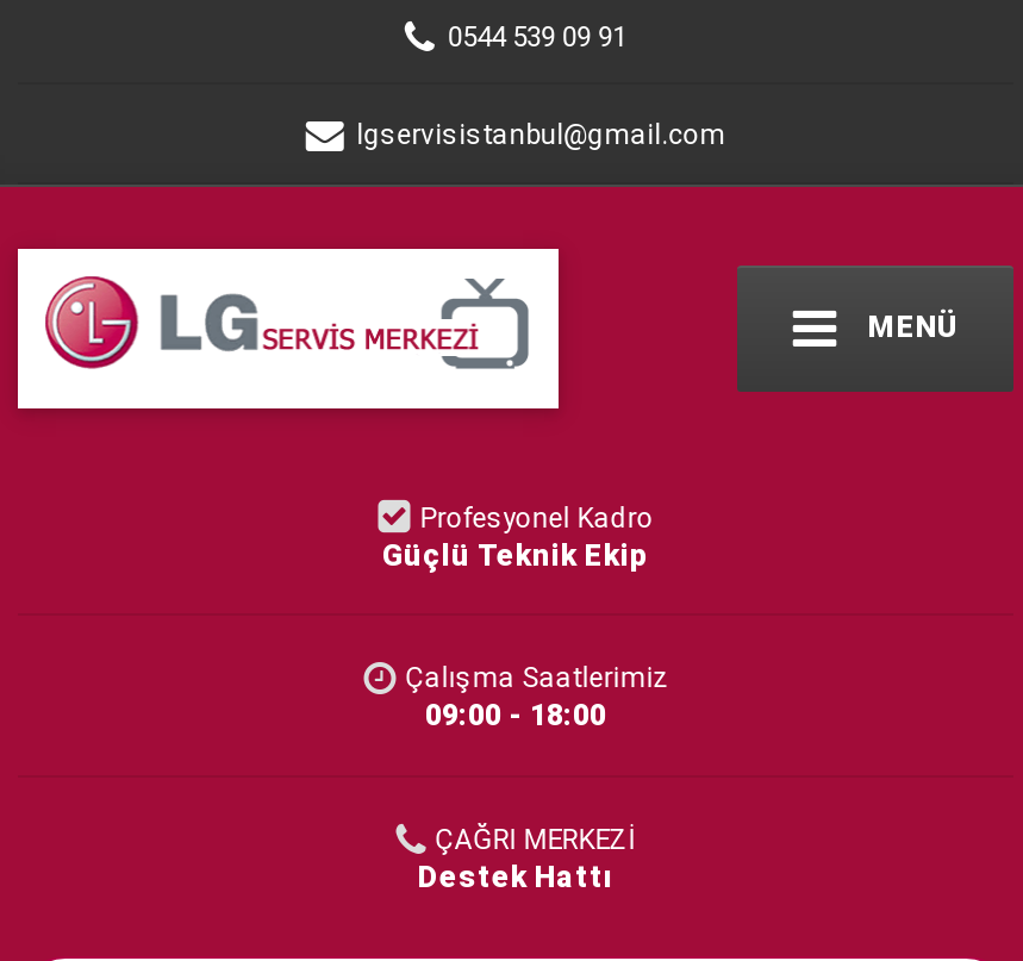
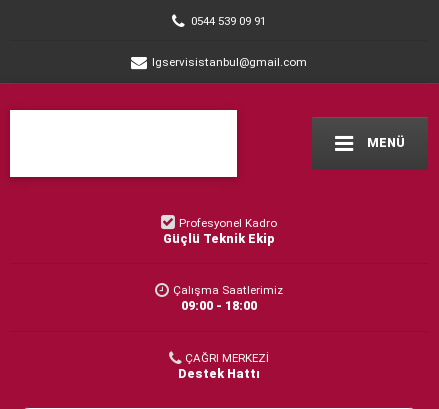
- [image]

- [image]
